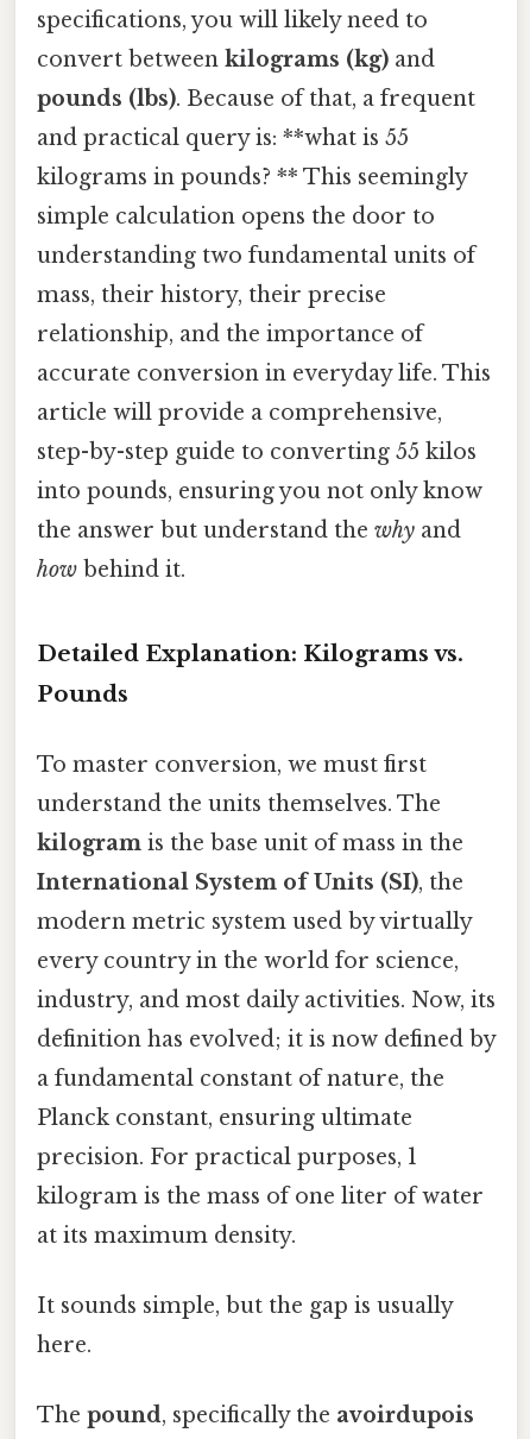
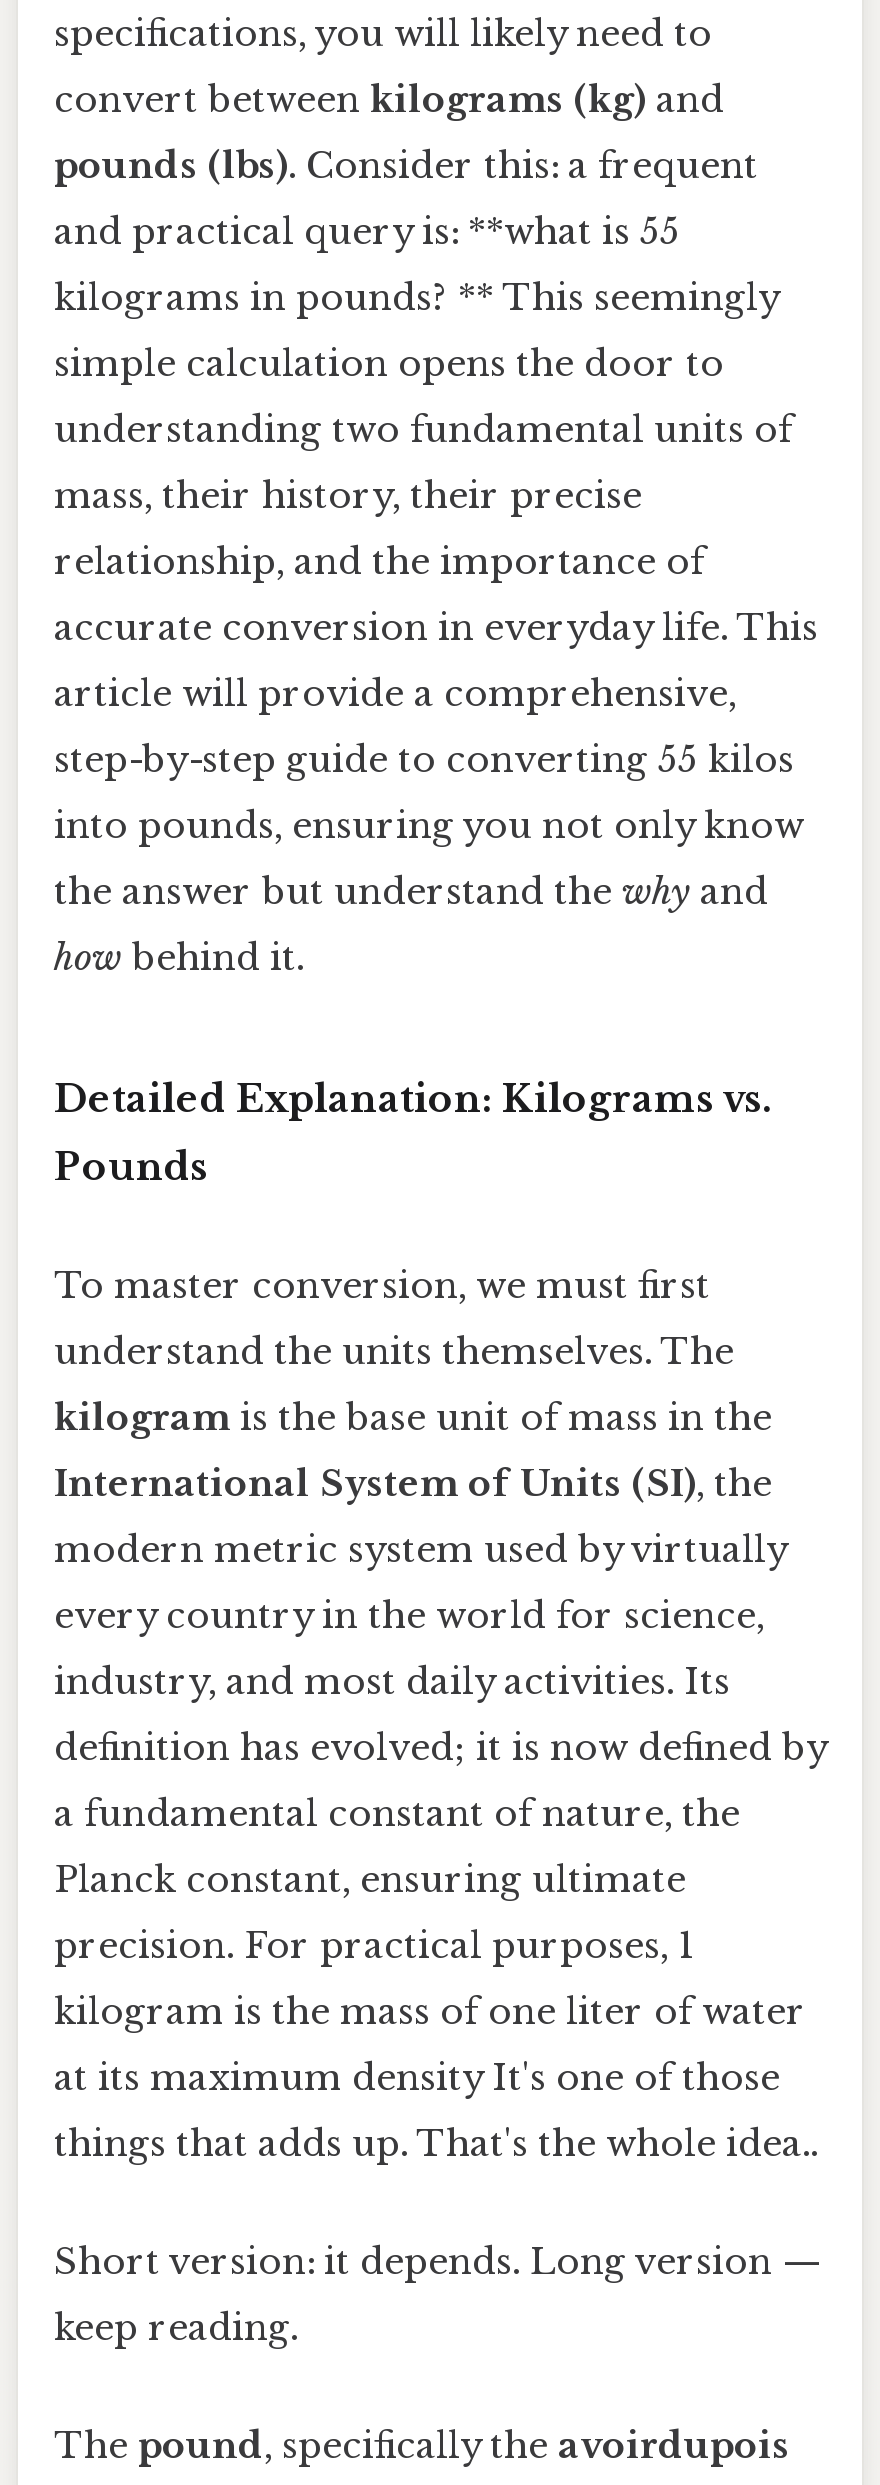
- pounds (lbs). Because of that, a frequent
+ pounds (lbs). Consider this: a frequent

- industry, and most daily activities. Now, its
+ industry, and most daily activities. Its

- at its maximum density.
- It sounds simple, but the gap is usually
- here.
+ at its maximum density It's one of those
+ things that adds up. That's the whole idea..
+ Short version: it depends. Long version —
+ keep reading.
